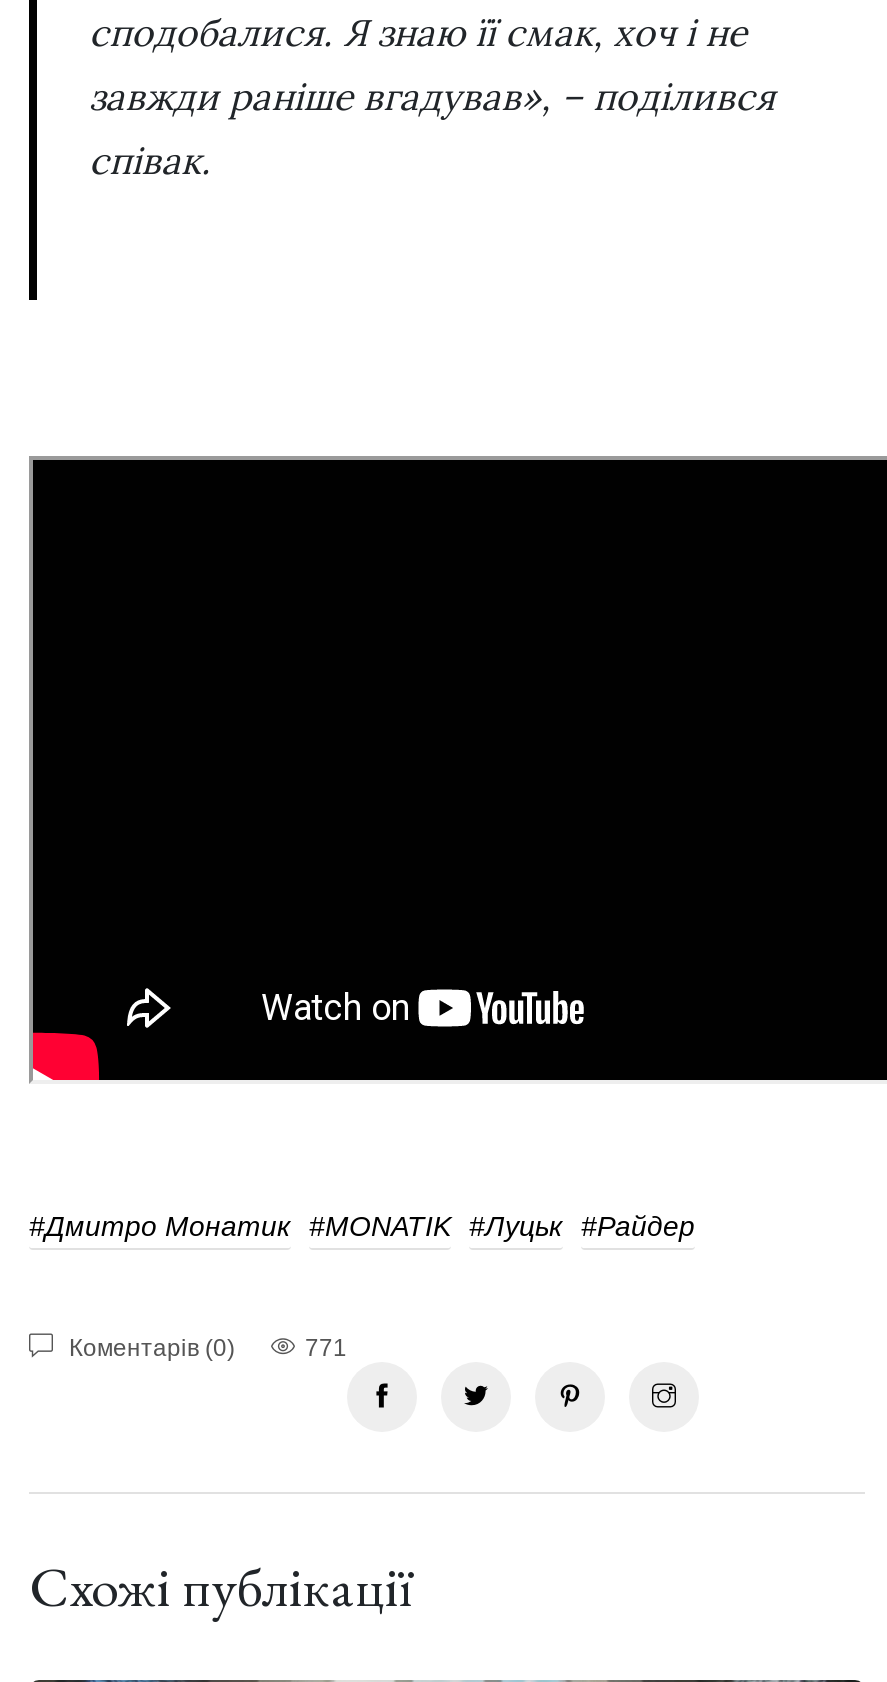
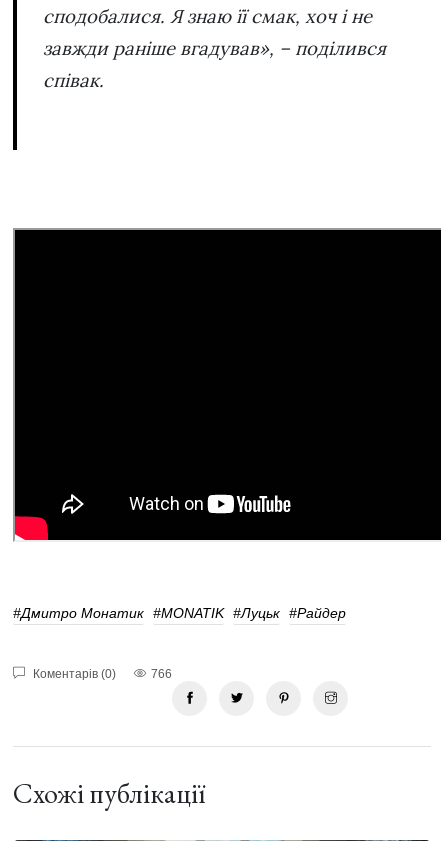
- 771
+ 766
